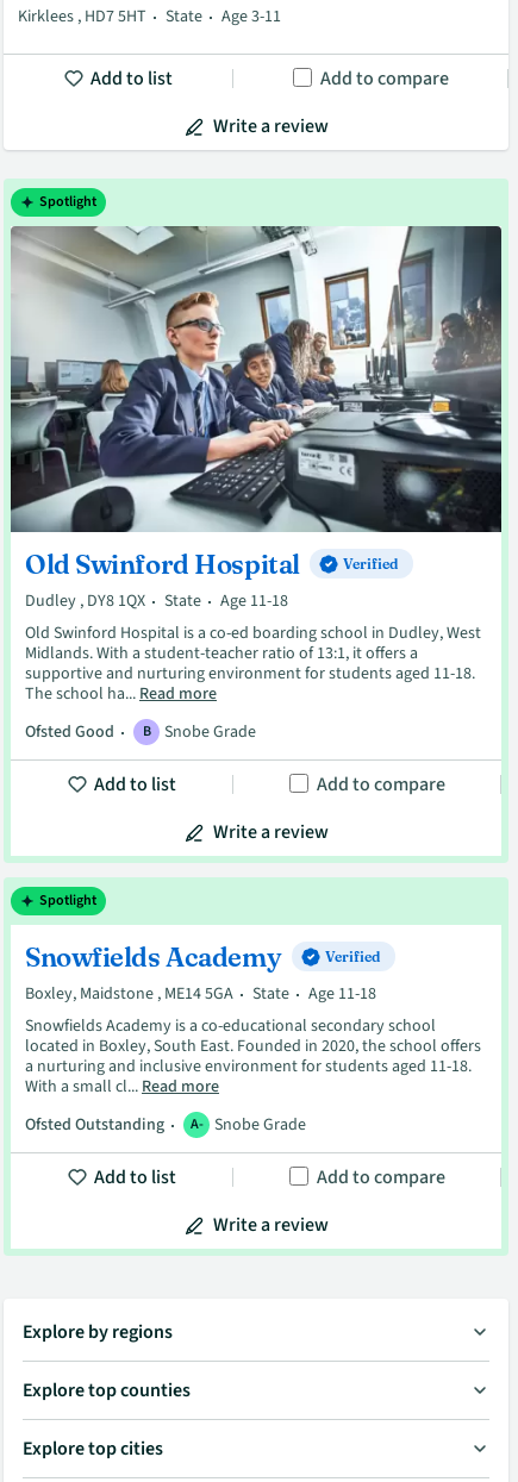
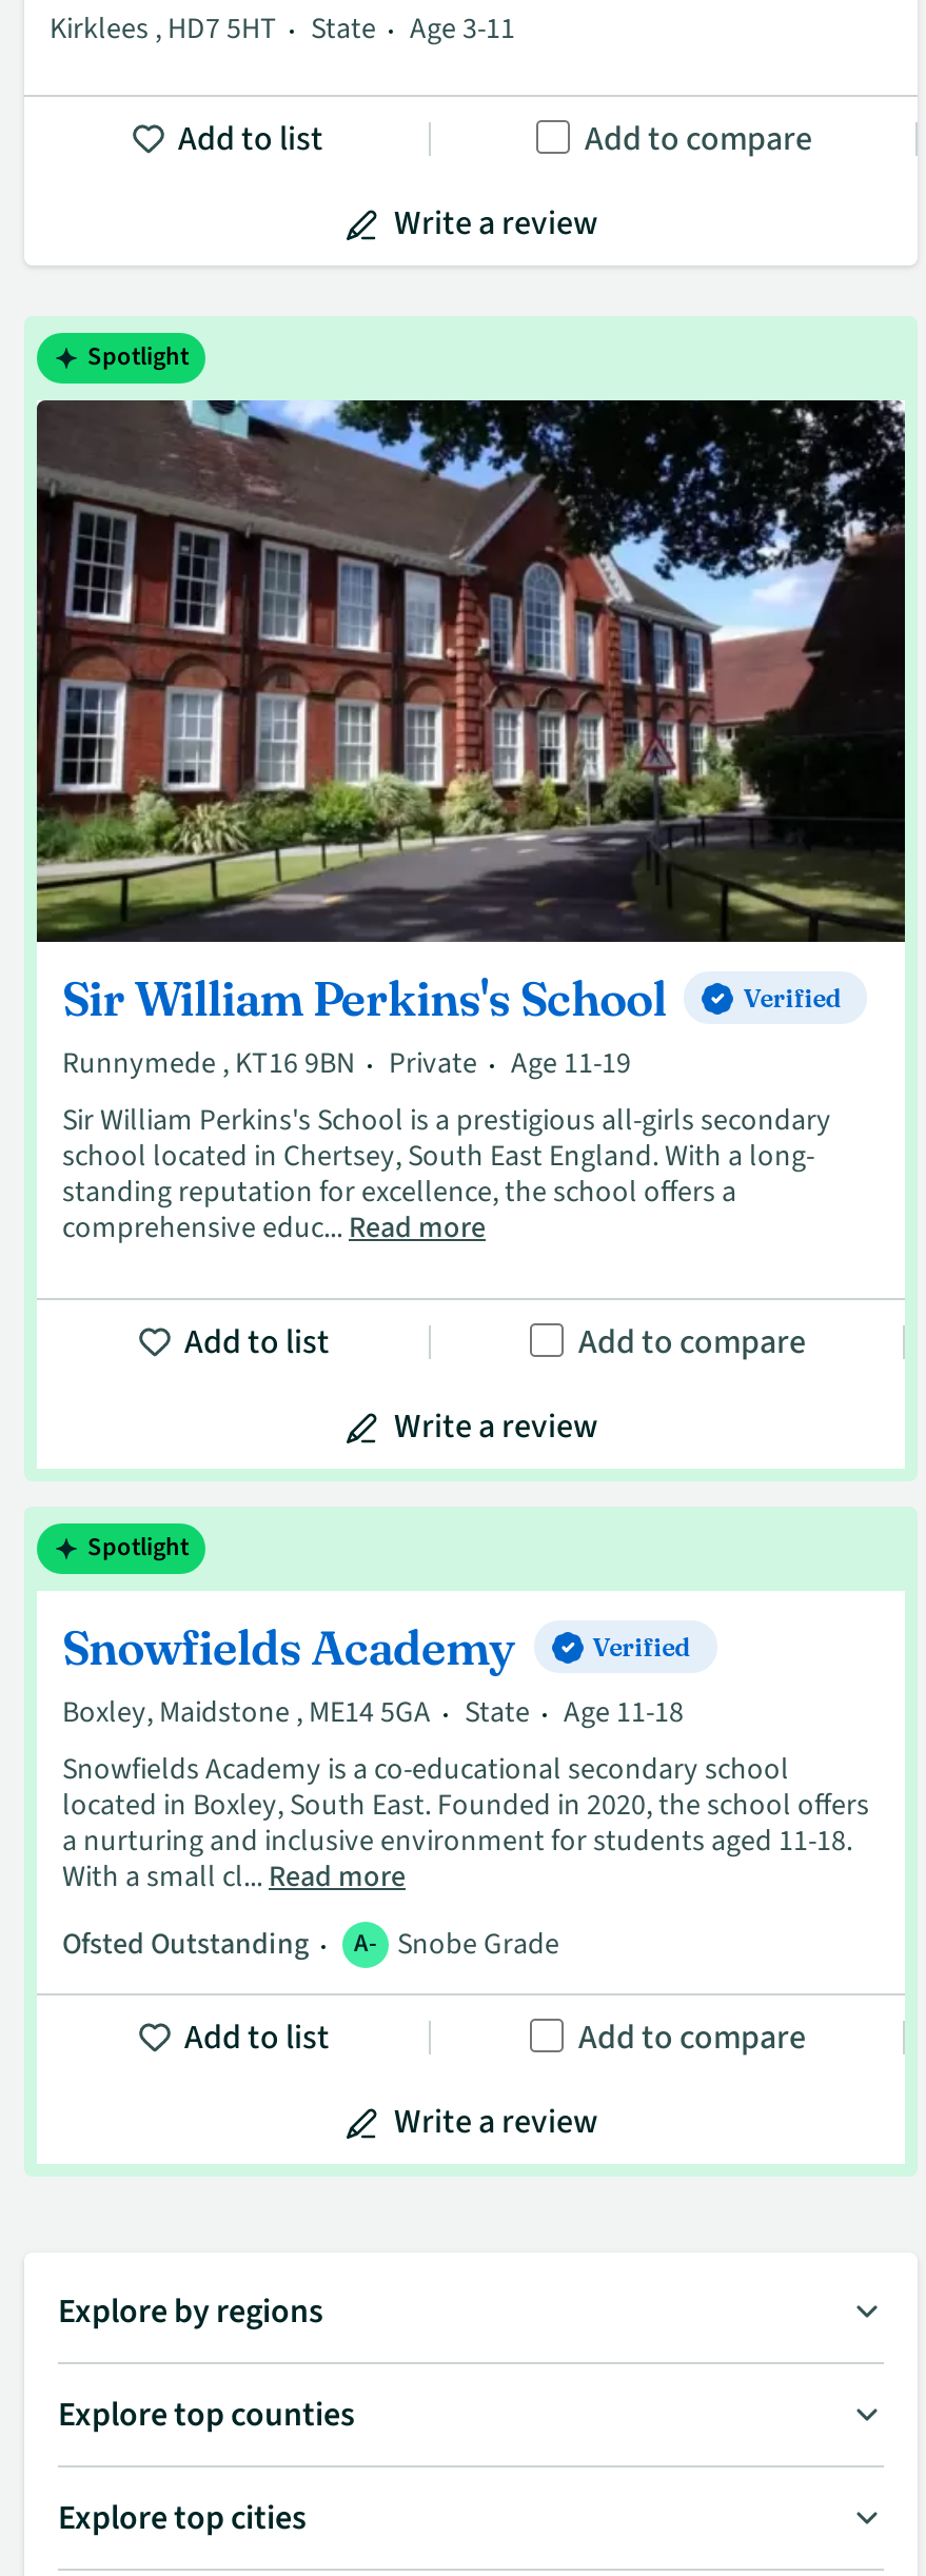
- [image]
- Old Swinford Hospital
+ [image]
+ Sir William Perkins's School

- Dudley , DY8 1QX
- State
- Age 11-18
- Old Swinford Hospital is a co-ed boarding school in Dudley, West
- Midlands. With a student-teacher ratio of 13:1, it offers a
- supportive and nurturing environment for students aged 11-18.
- The school ha... Read more
- Ofsted Good
- B
- Snobe Grade
+ Runnymede , KT16 9BN
+ Private
+ Age 11-19
+ Sir William Perkins's School is a prestigious all-girls secondary
+ school located in Chertsey, South East England. With a long-
+ standing reputation for excellence, the school offers a
+ comprehensive educ... Read more
